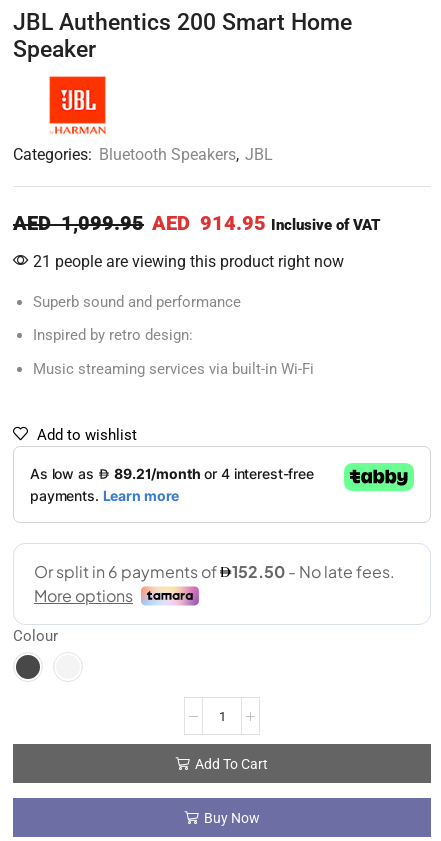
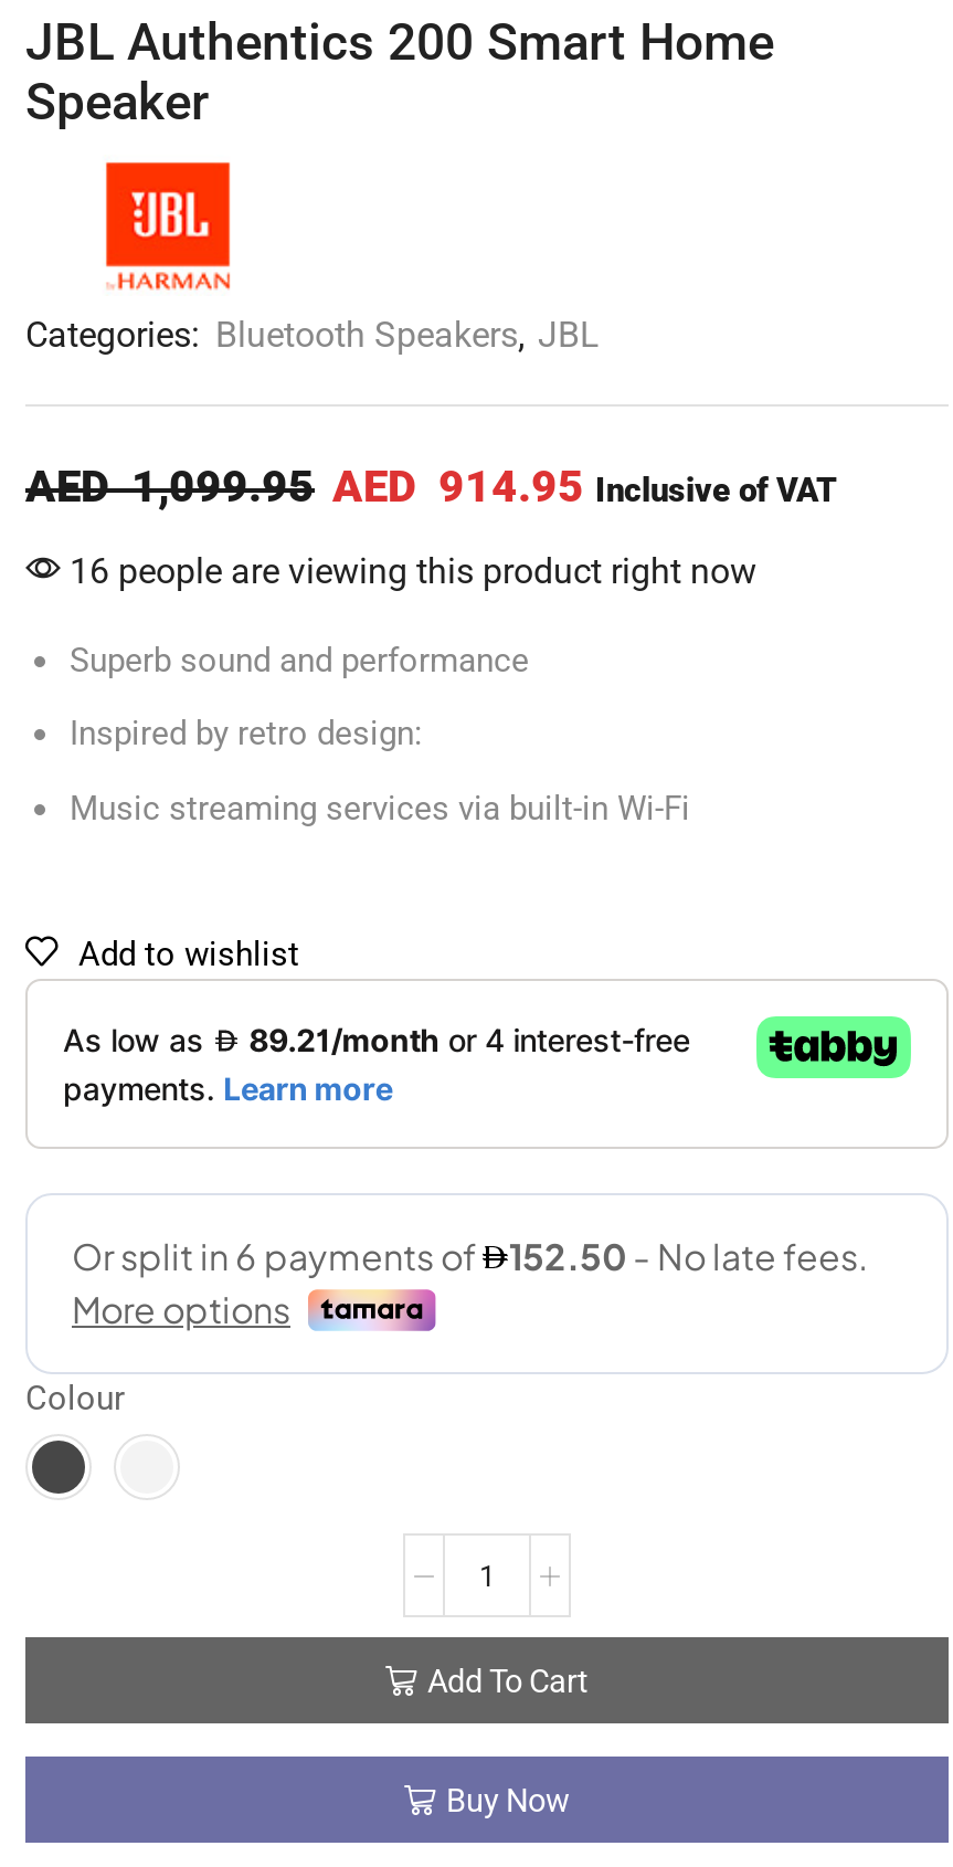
- 21 people are viewing this product right now
+ 16 people are viewing this product right now
